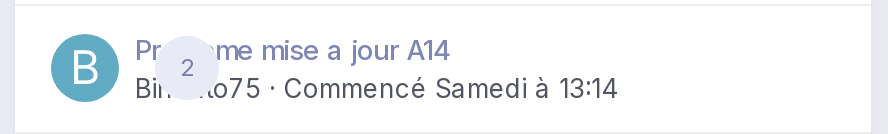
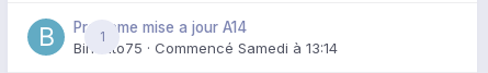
- 2
+ 1
